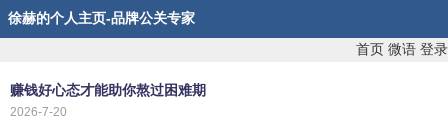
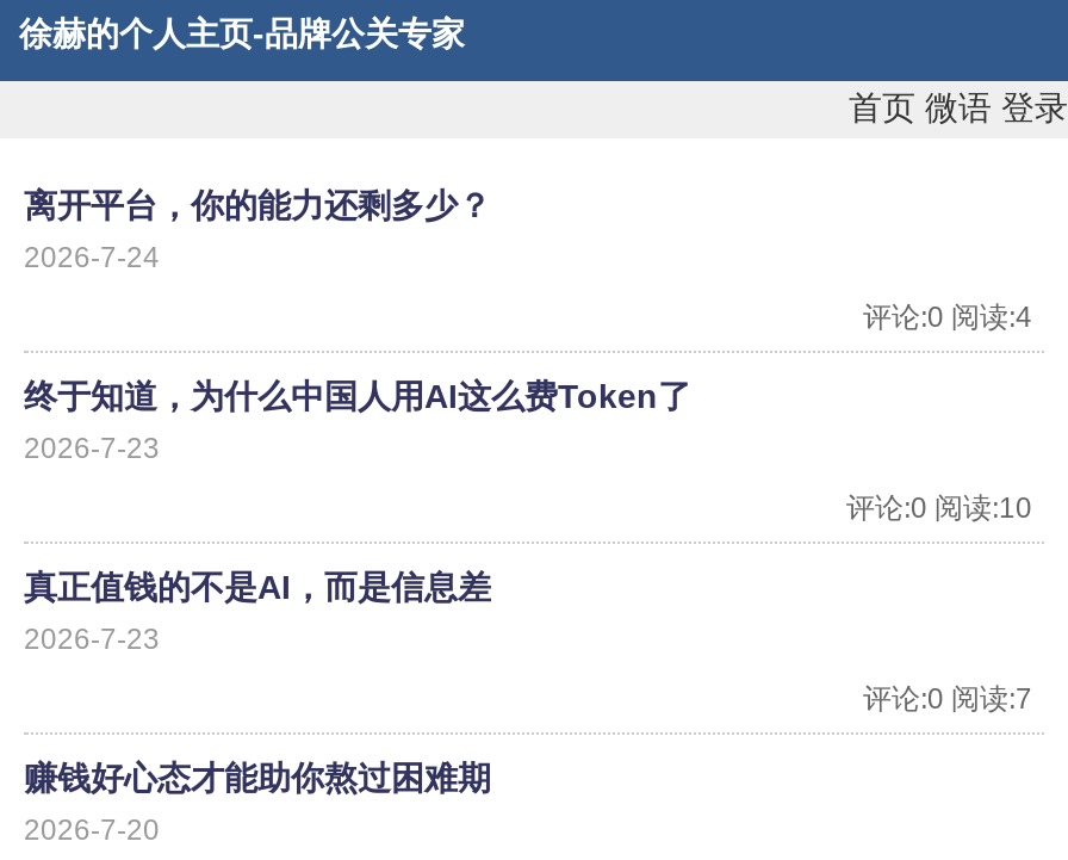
+ 离开平台，你的能力还剩多少？
+ 2026-7-24
+ 评论:0 阅读:4
+ 终于知道，为什么中国人用AI这么费Token了
+ 2026-7-23
+ 评论:0 阅读:10
+ 真正值钱的不是AI，而是信息差
+ 2026-7-23
+ 评论:0 阅读:7
